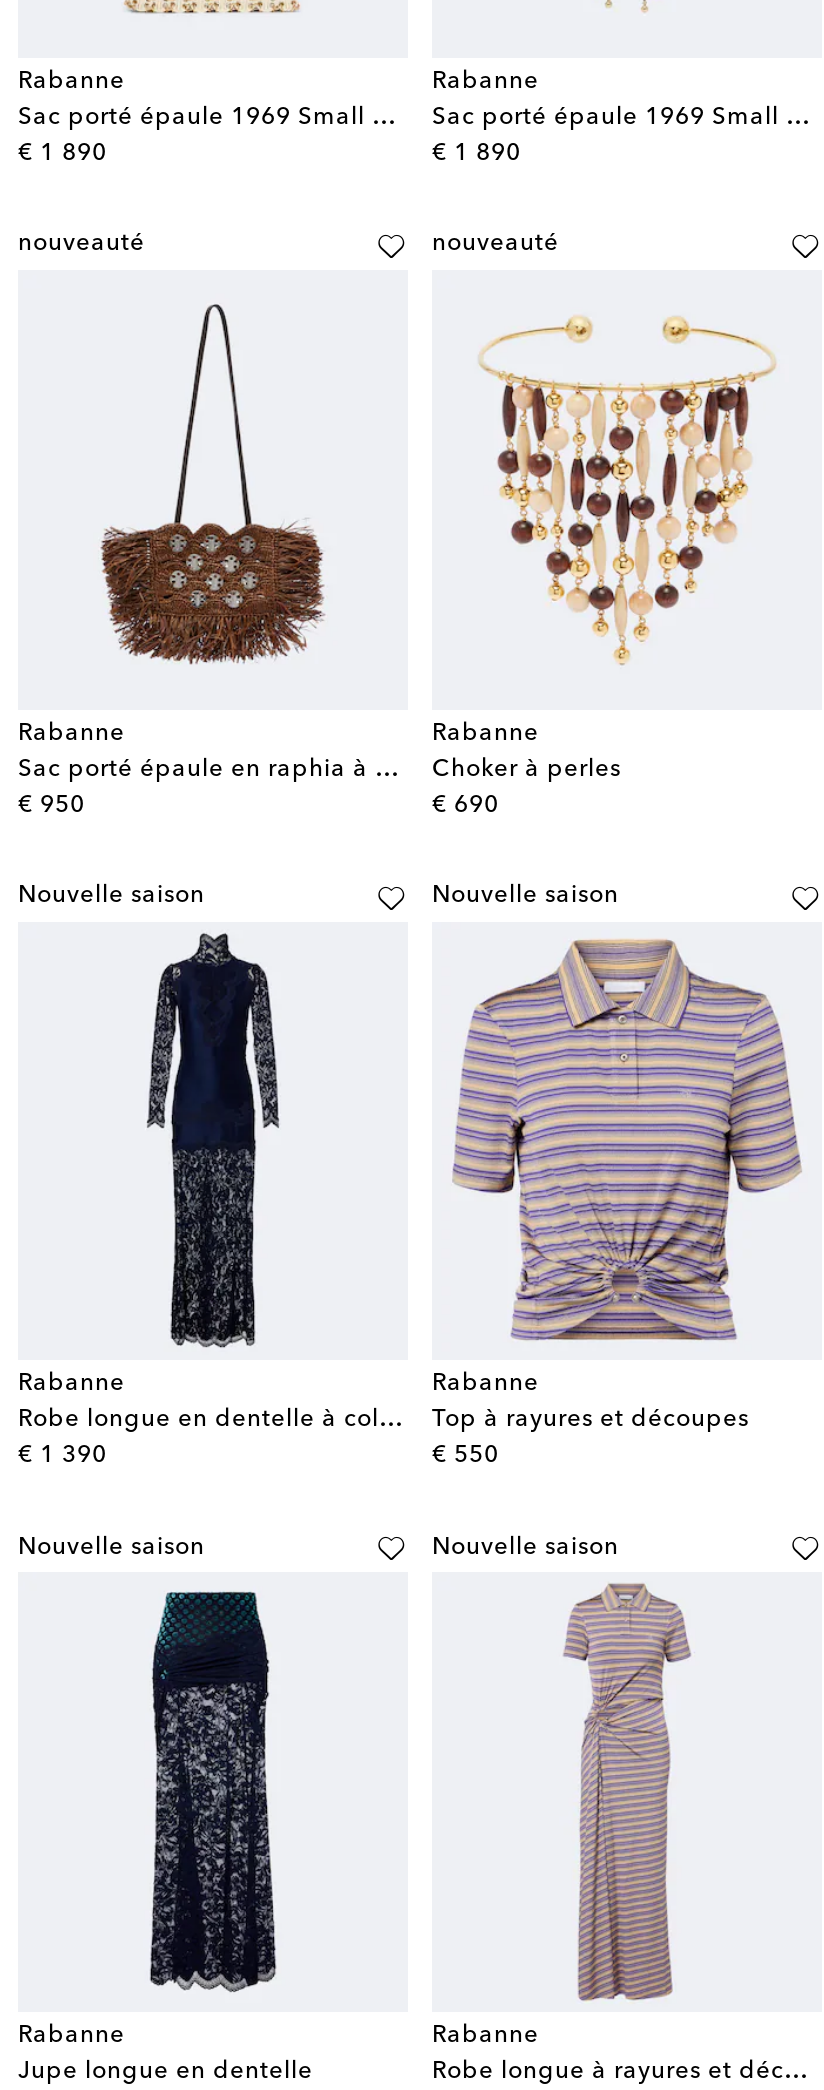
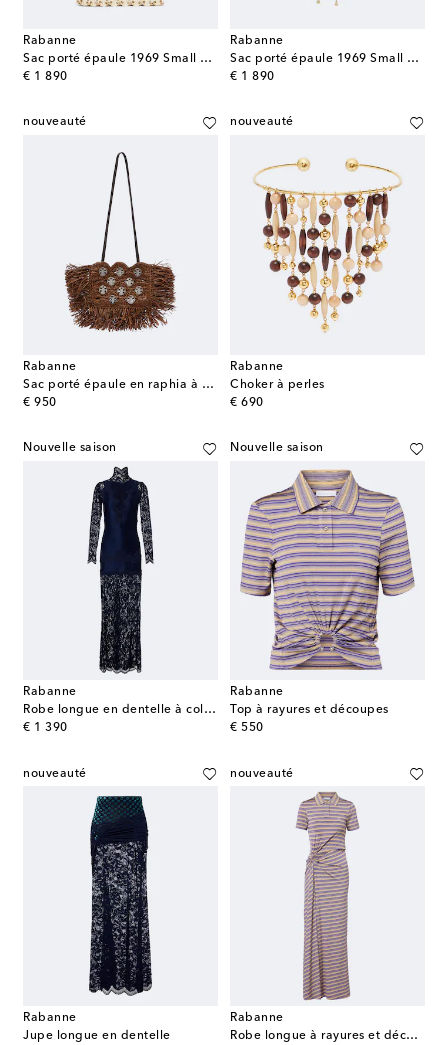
- Nouvelle saison
+ nouveauté

- Nouvelle saison
+ nouveauté
